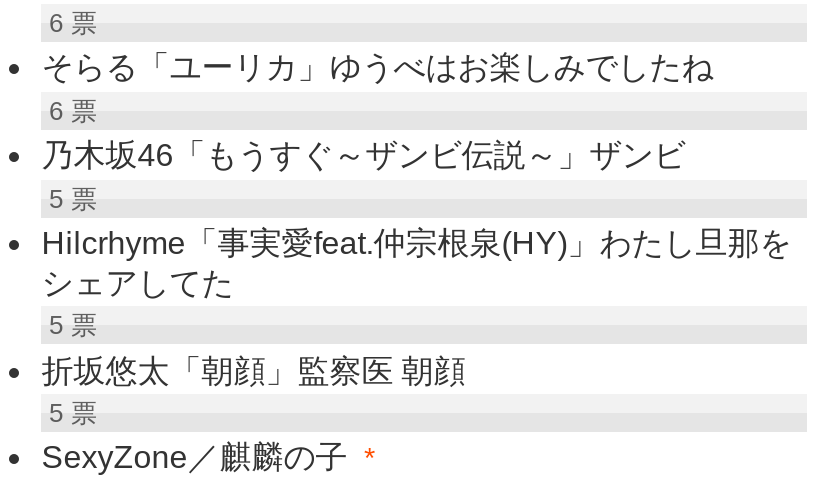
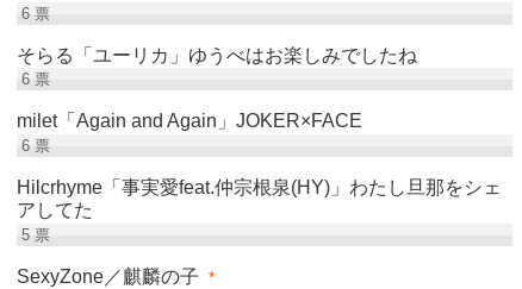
- 乃木坂46「もうすぐ～ザンビ伝説～」ザンビ
- 5票
- Hilcrhyme「事実愛feat.仲宗根泉(HY)」わたし旦那を
- シェアしてた
- 5票
- 折坂悠太「朝顔」監察医 朝顔
+ milet「Again and Again」JOKER×FACE
+ 6票
+ Hilcrhyme「事実愛feat.仲宗根泉(HY)」わたし旦那をシェ
+ アしてた
